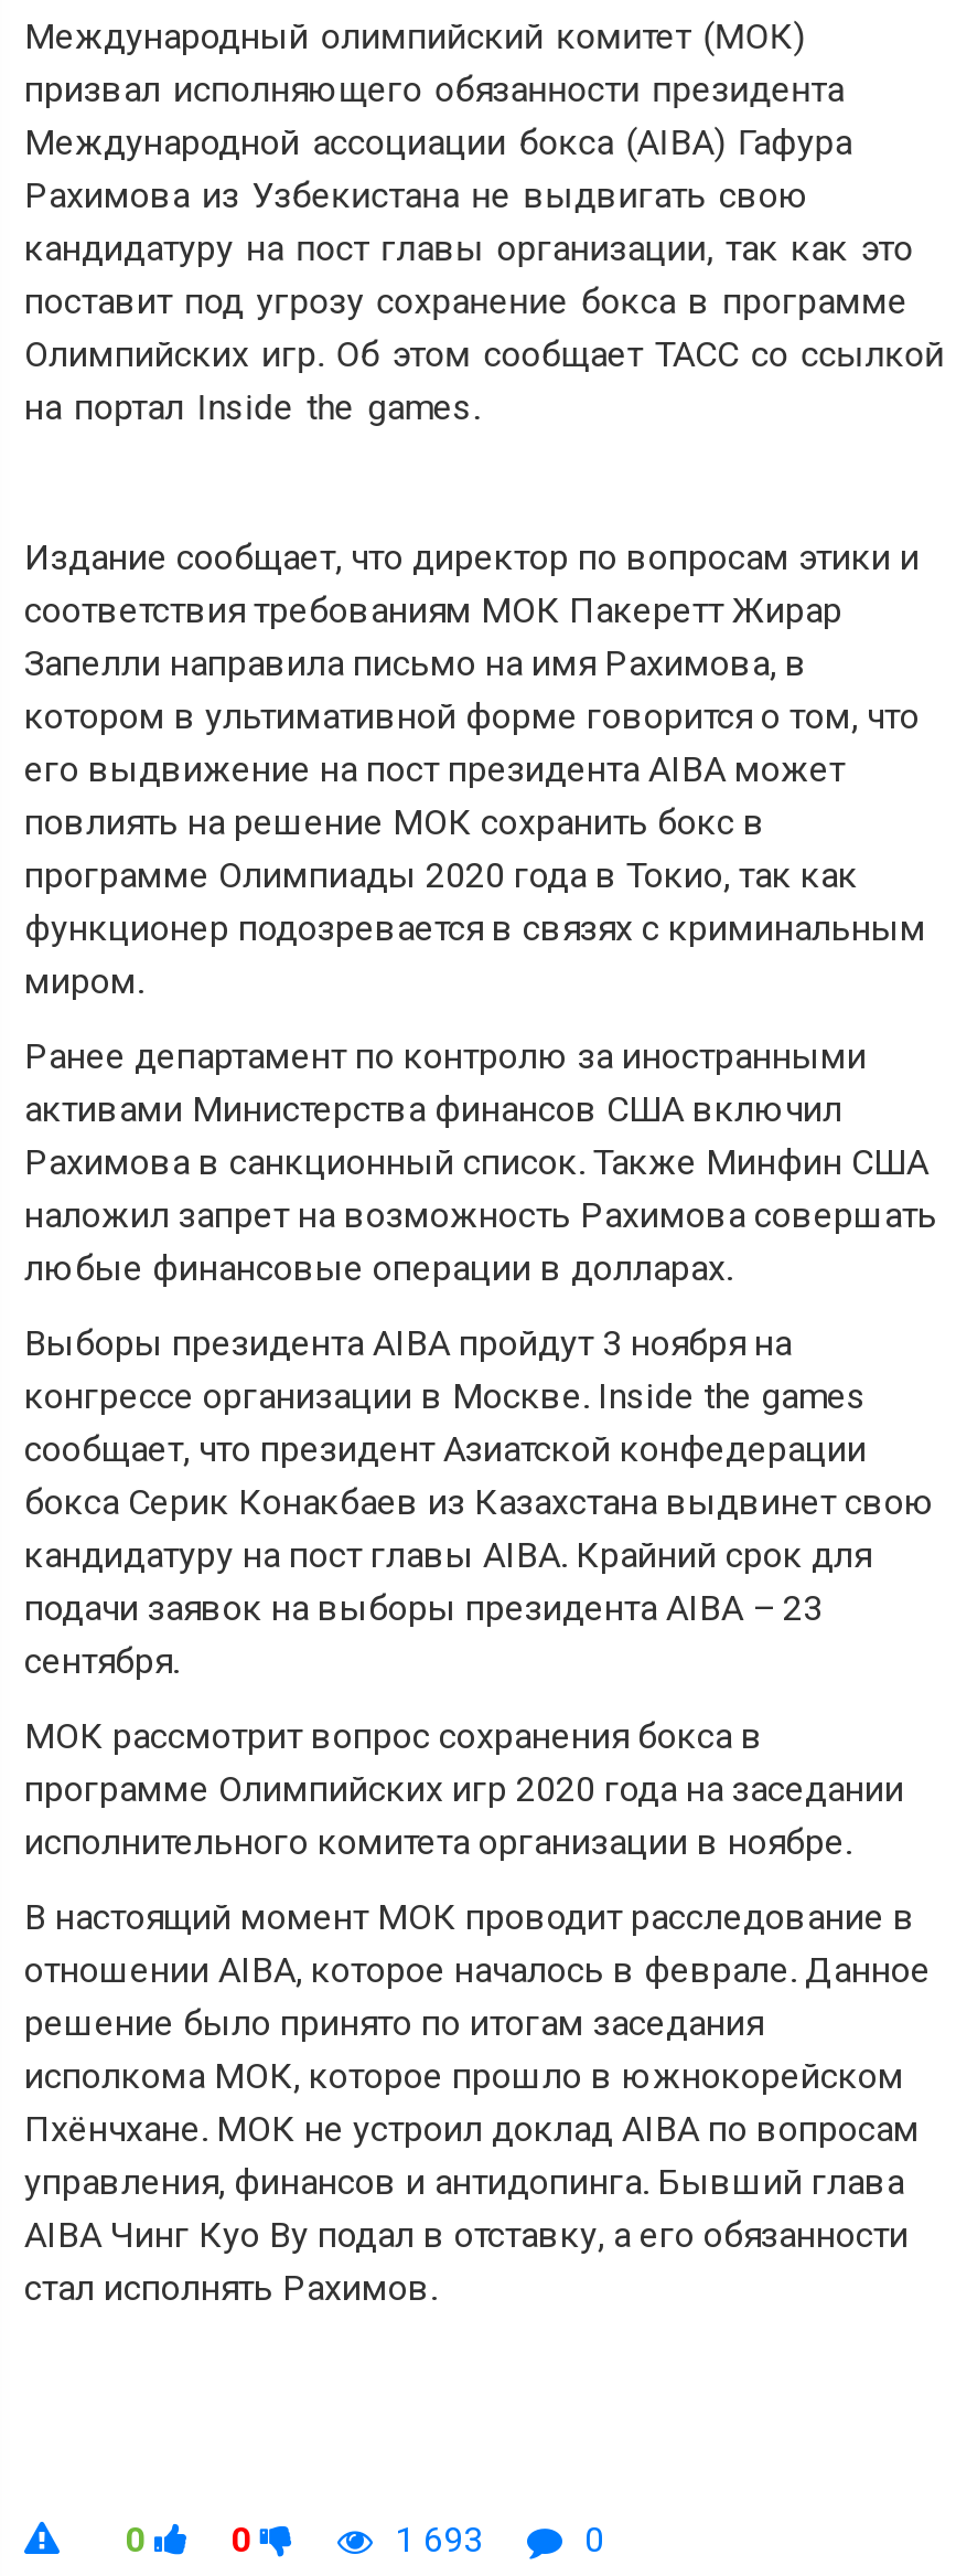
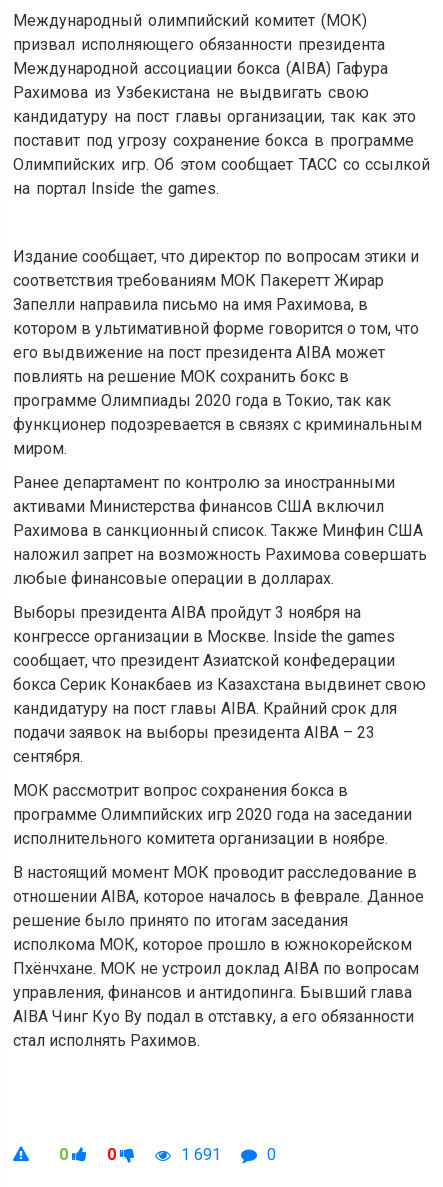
- 1 693
+ 1 691
